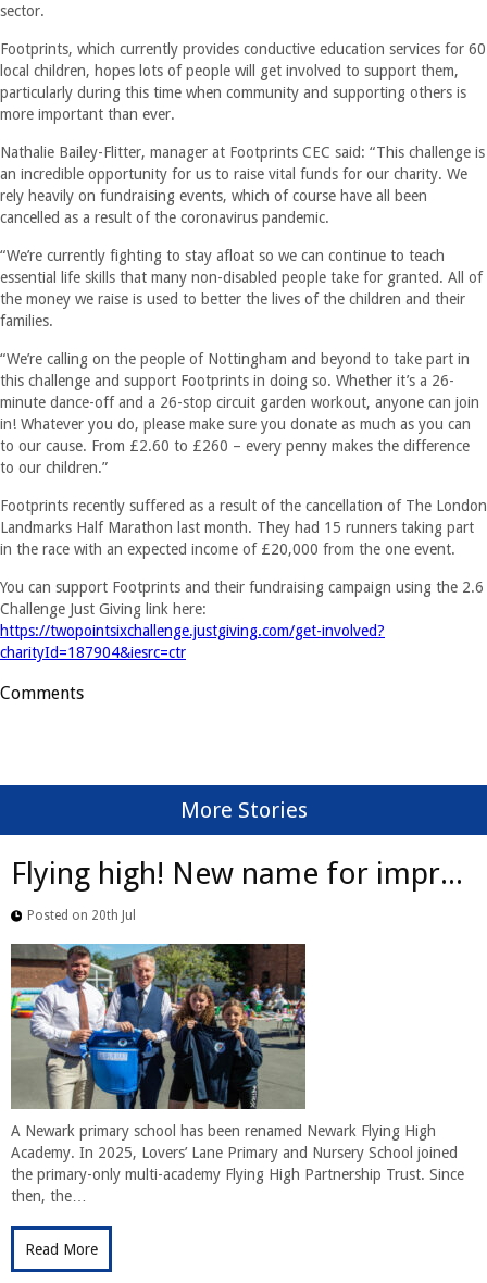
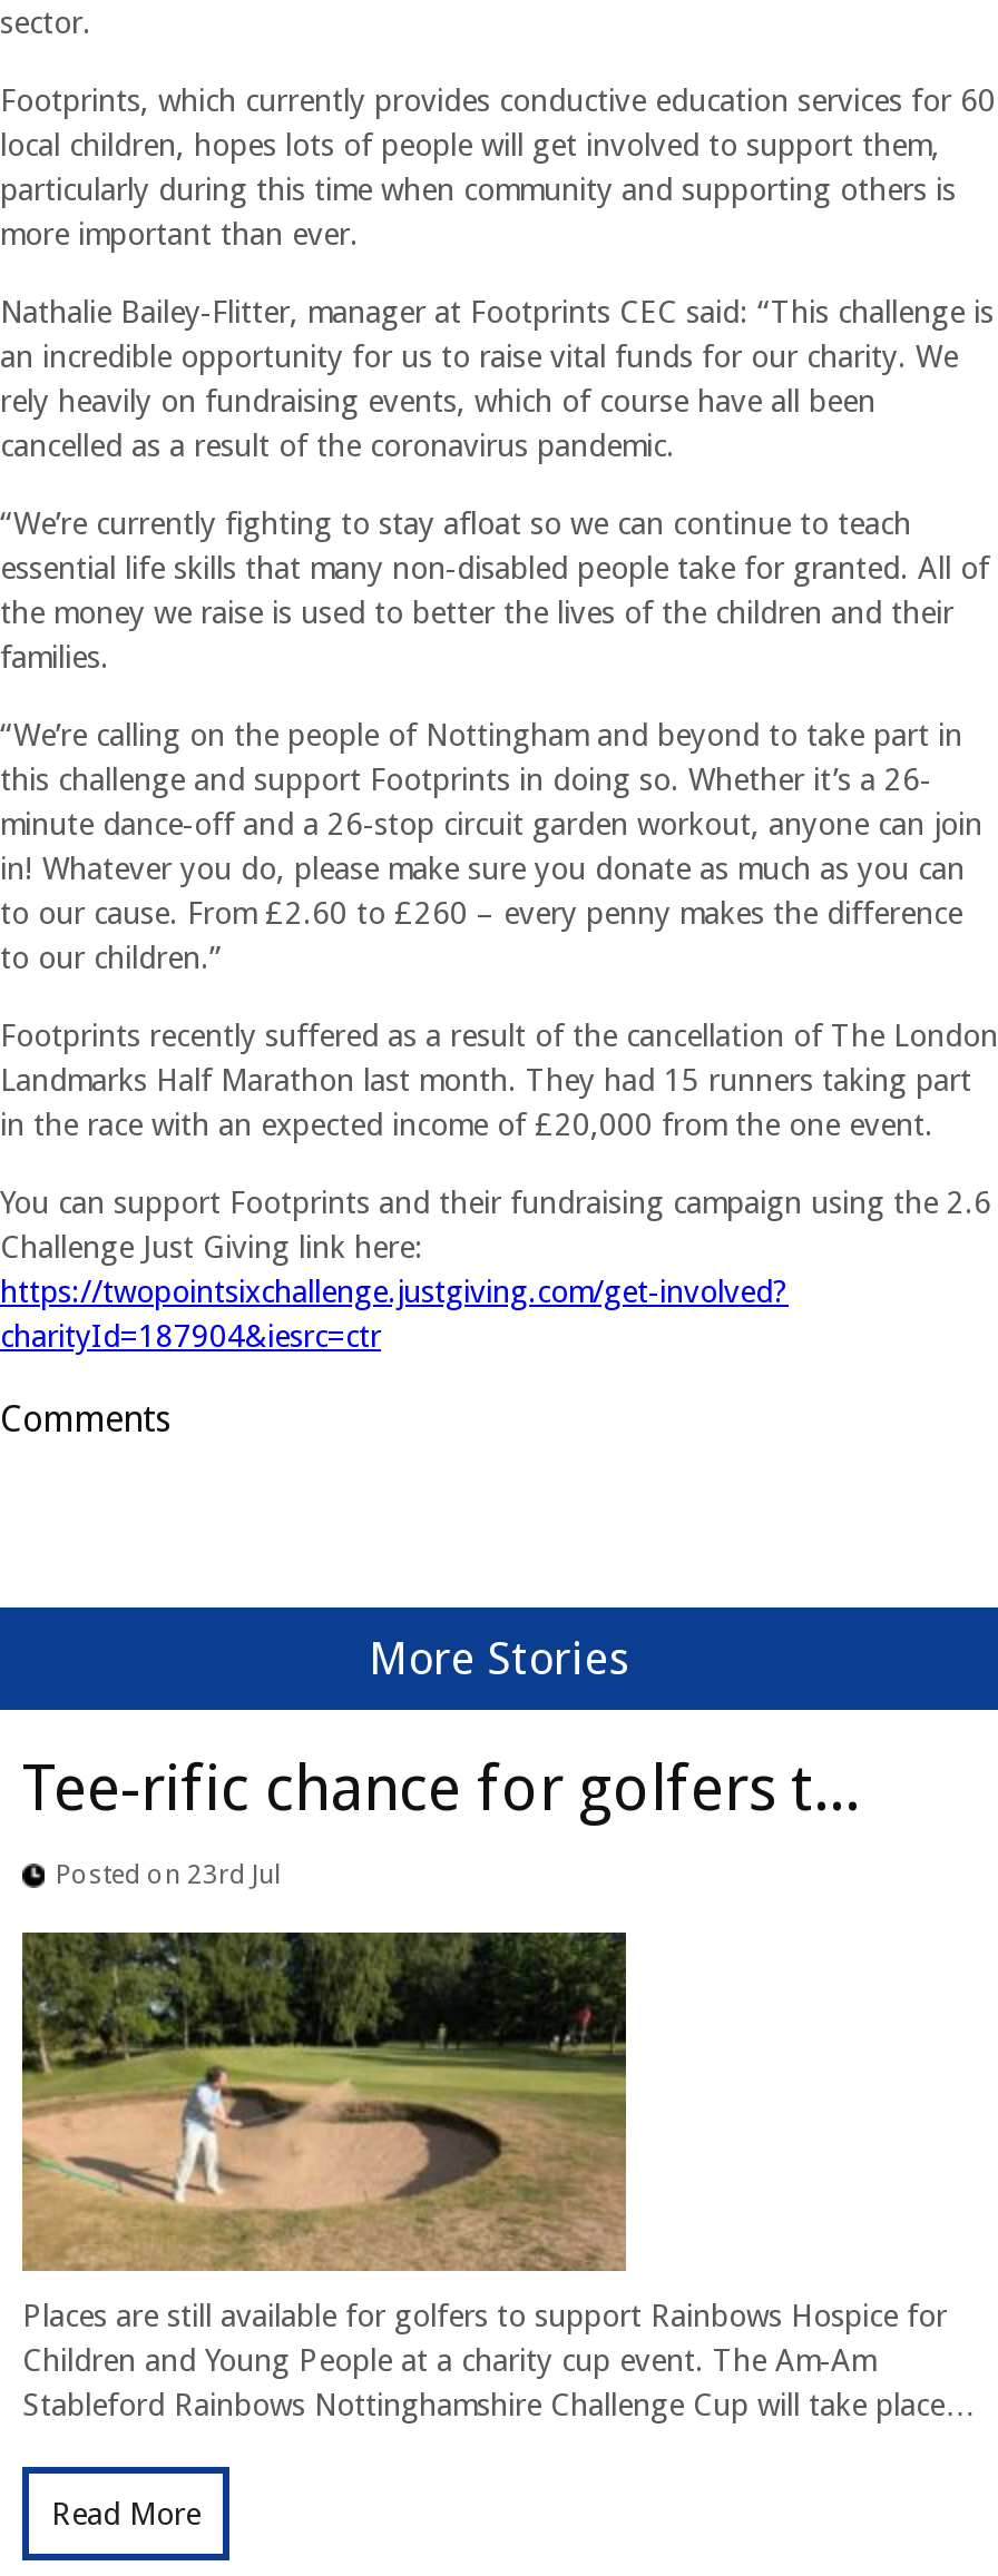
- Flying high! New name for impr...
+ Tee-rific chance for golfers t...

- Posted on 20th Jul
+ Posted on 23rd Jul

- [image]
- A Newark primary school has been renamed Newark Flying High
- Academy. In 2025, Lovers’ Lane Primary and Nursery School joined
- the primary-only multi-academy Flying High Partnership Trust. Since
- then, the…
+ [image]
+ Places are still available for golfers to support Rainbows Hospice for
+ Children and Young People at a charity cup event. The Am-Am
+ Stableford Rainbows Nottinghamshire Challenge Cup will take place…
